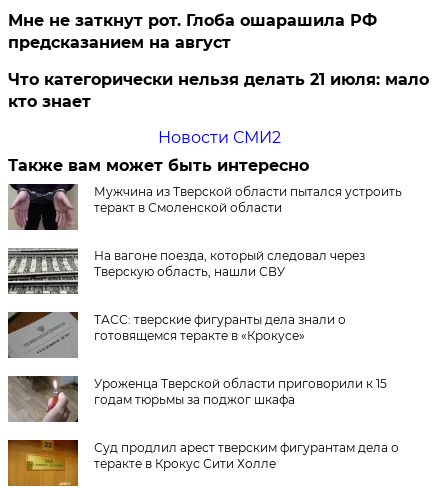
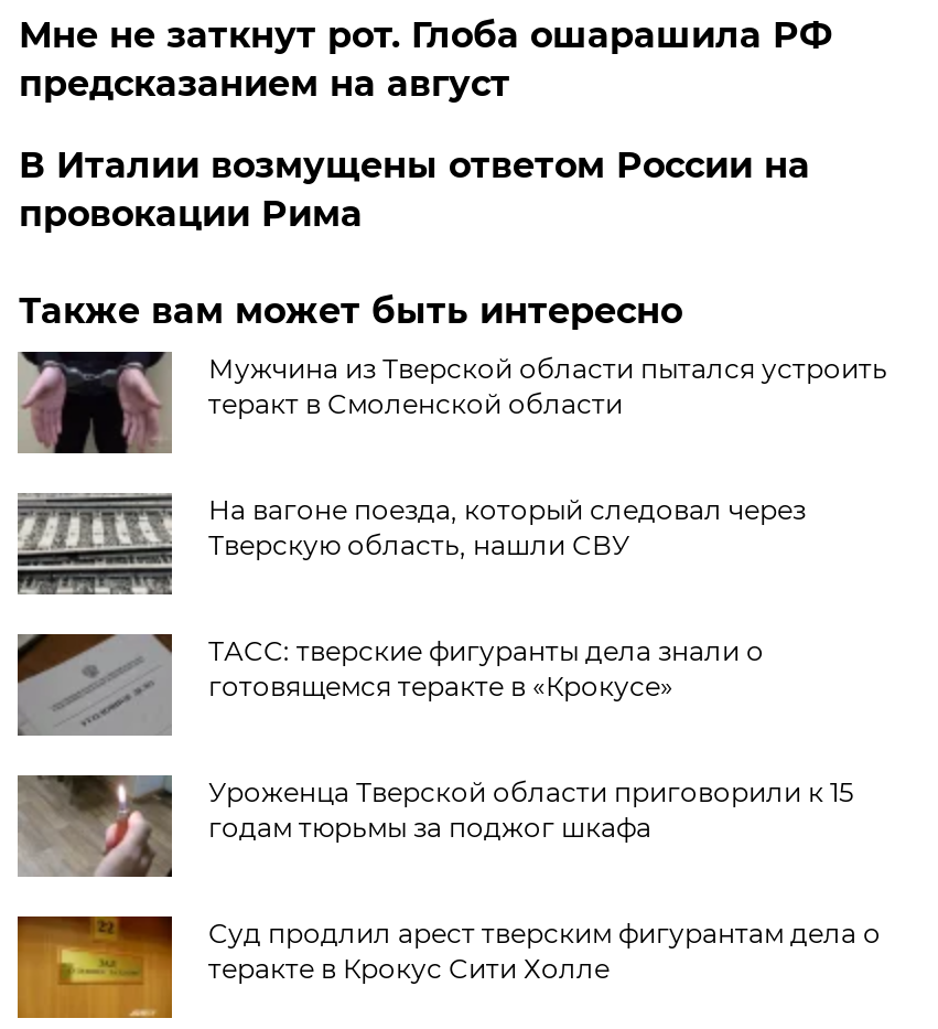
- Что категорически нельзя делать 21 июля: мало
- кто знает
- Новости СМИ2
+ В Италии возмущены ответом России на
+ провокации Рима
